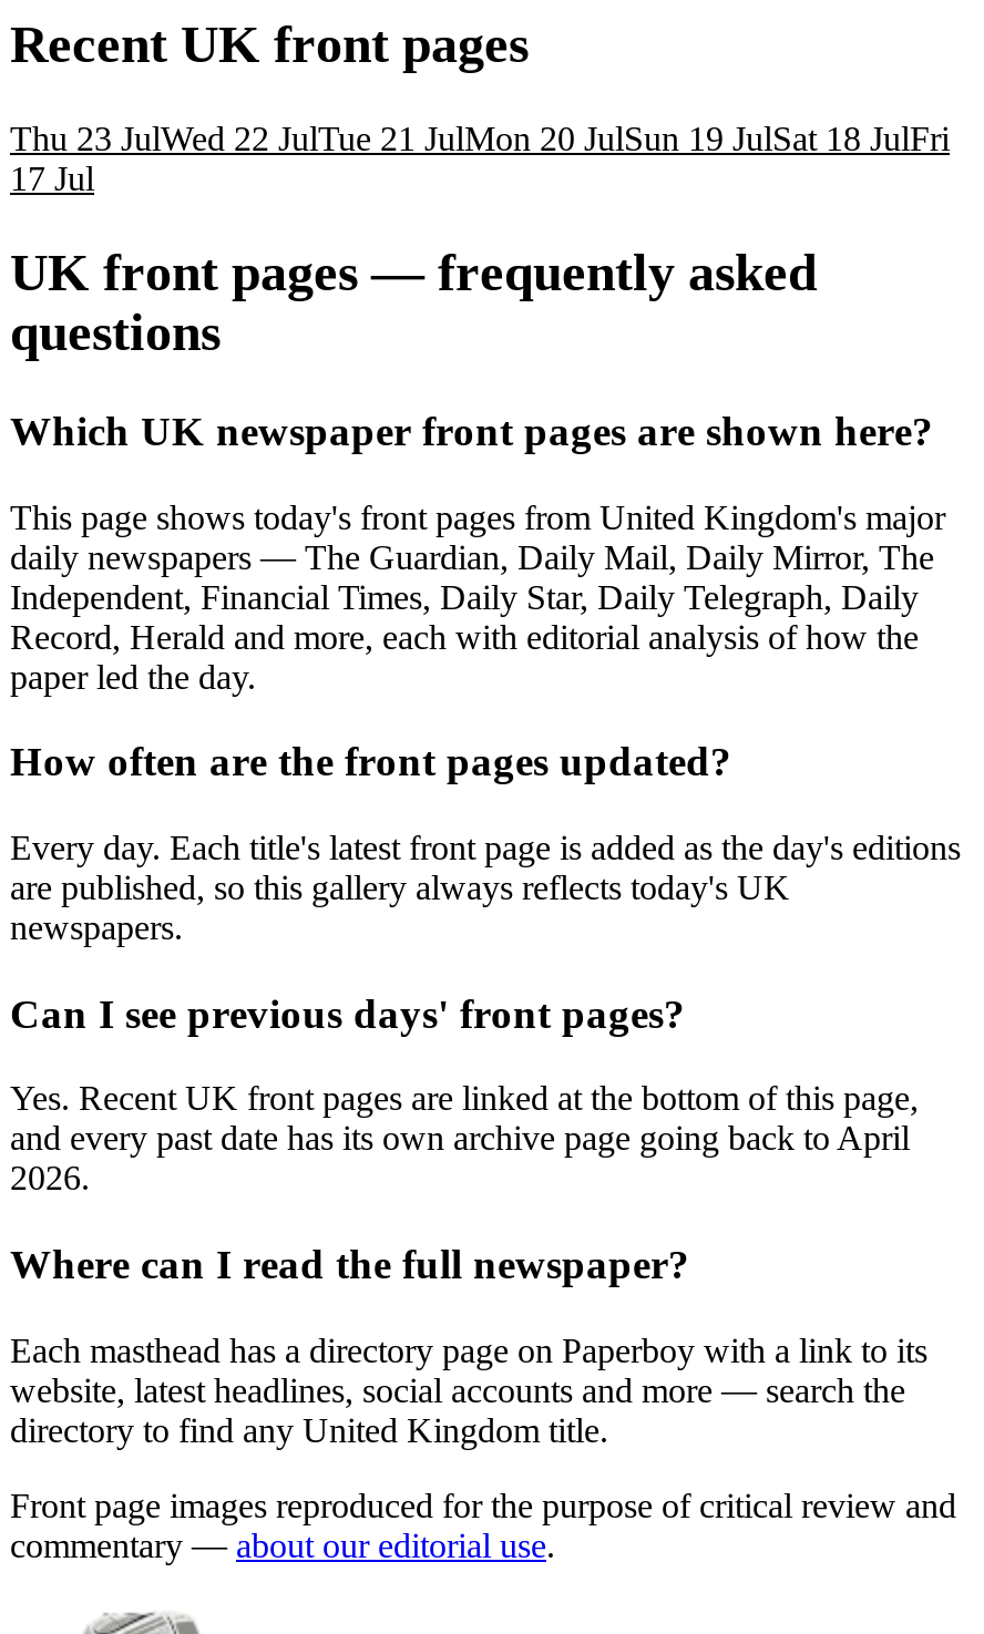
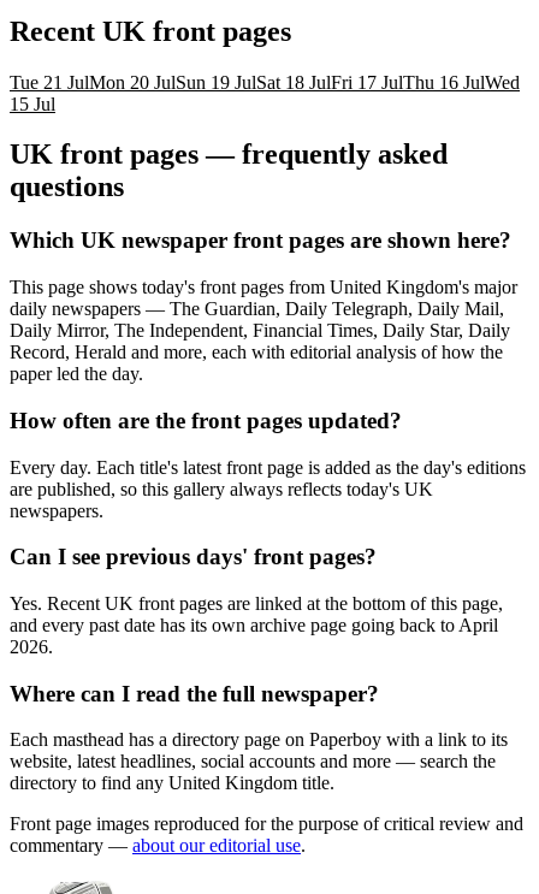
- Thu 23 JulWed 22 JulTue 21 JulMon 20 JulSun 19 JulSat 18 JulFri
+ Tue 21 JulMon 20 JulSun 19 JulSat 18 JulFri 17 JulThu 16 JulWed

- 17 Jul
+ 15 Jul

- daily newspapers — The Guardian, Daily Mail, Daily Mirror, The
- Independent, Financial Times, Daily Star, Daily Telegraph, Daily
+ daily newspapers — The Guardian, Daily Telegraph, Daily Mail,
+ Daily Mirror, The Independent, Financial Times, Daily Star, Daily
